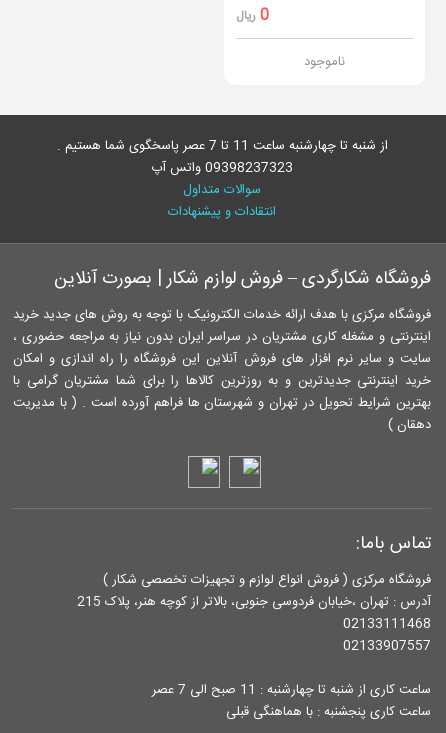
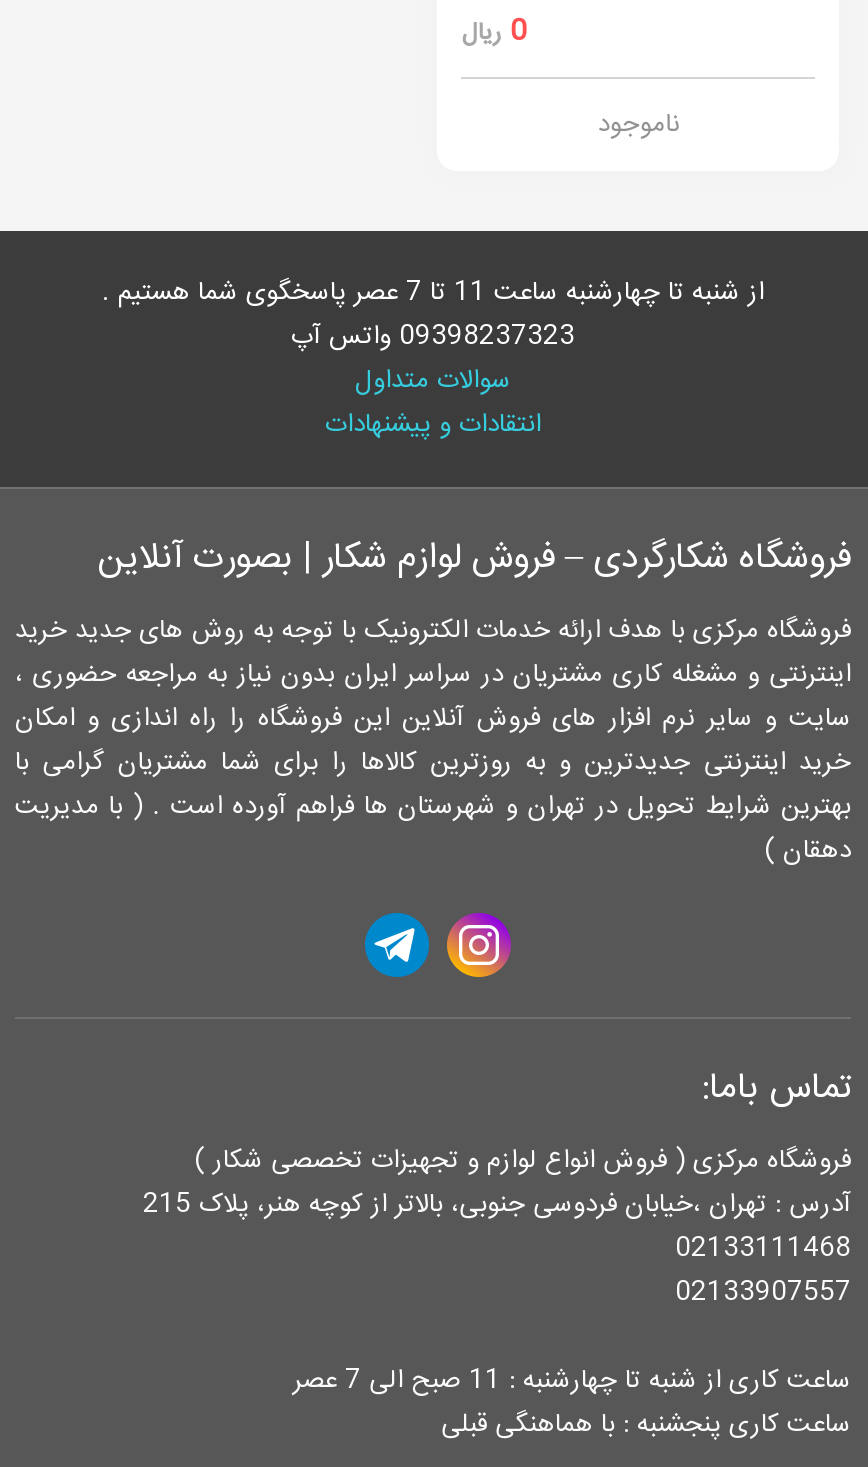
- [image]
+ [image]

- [image]
+ [image]
